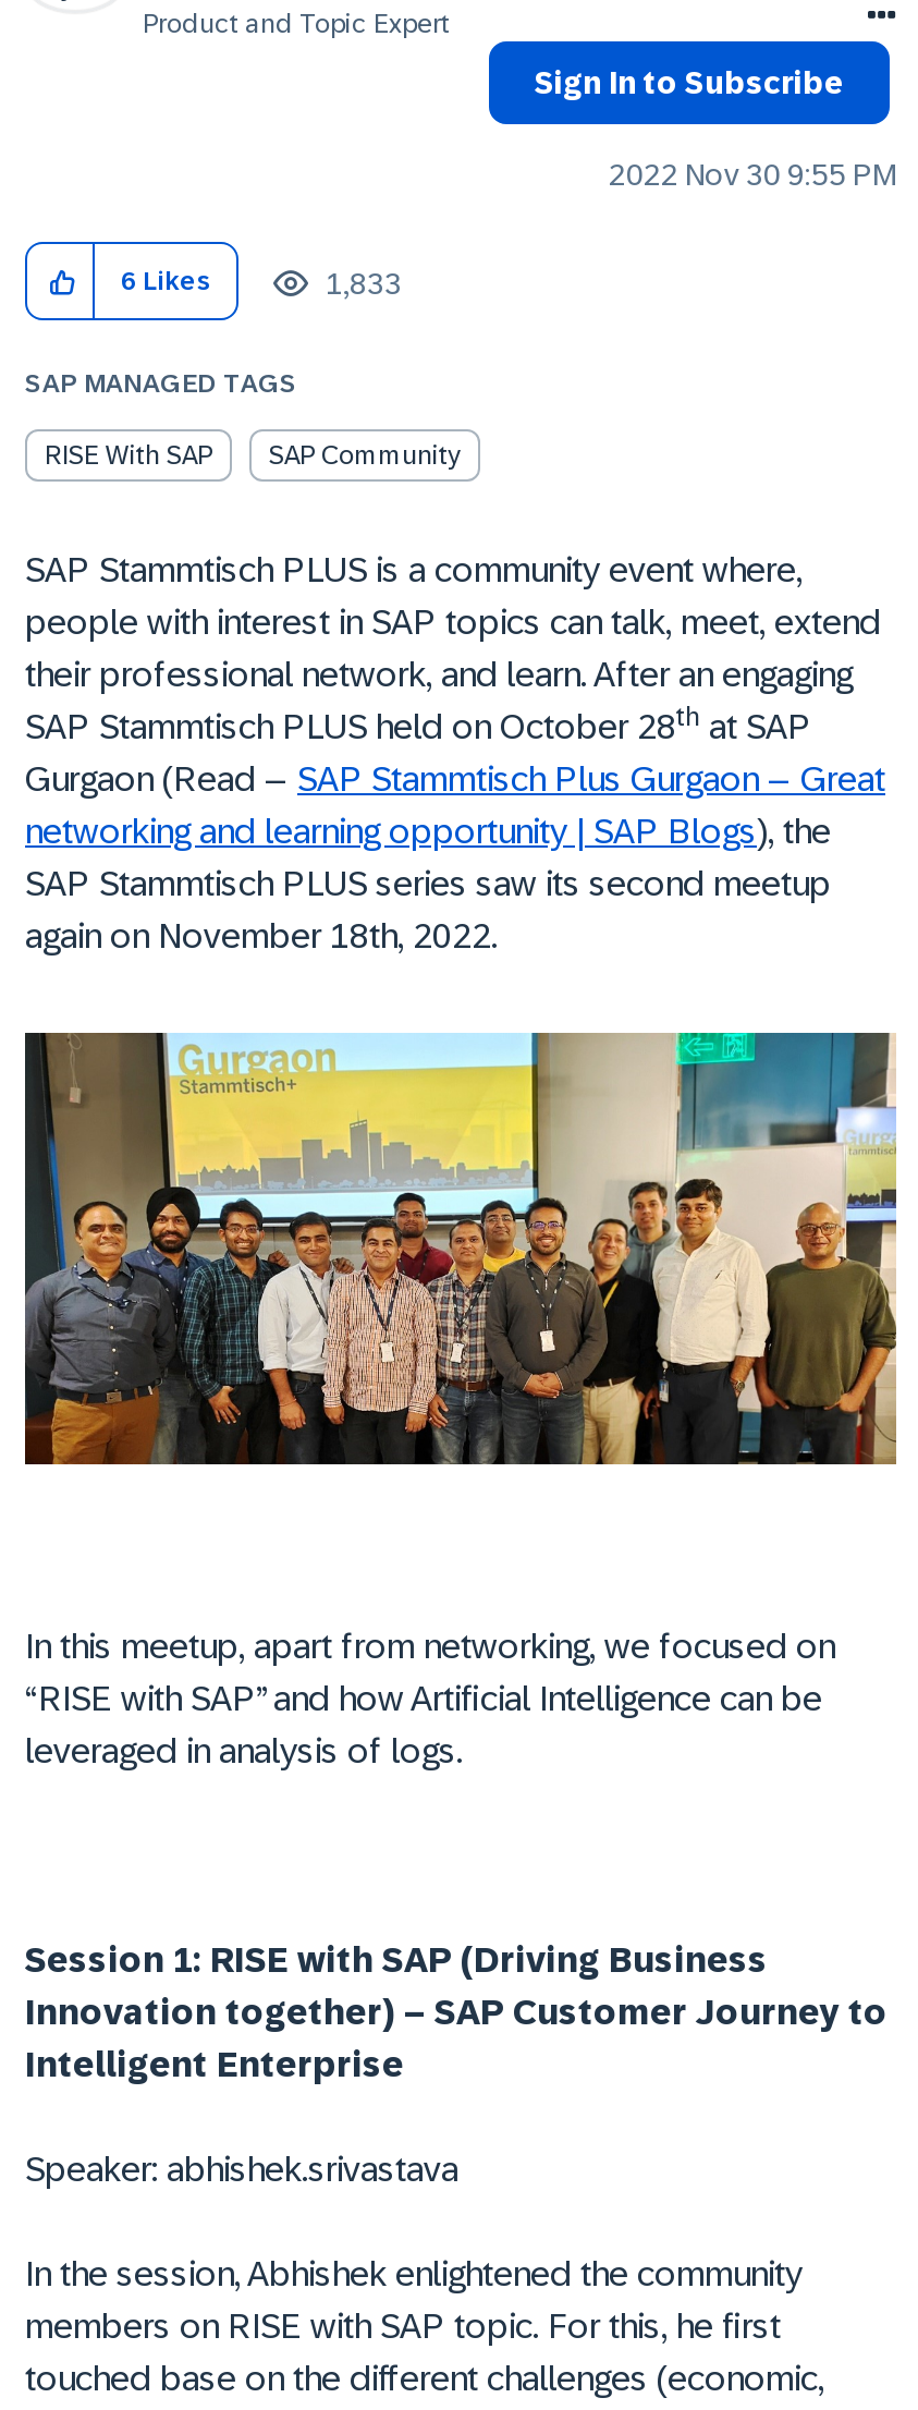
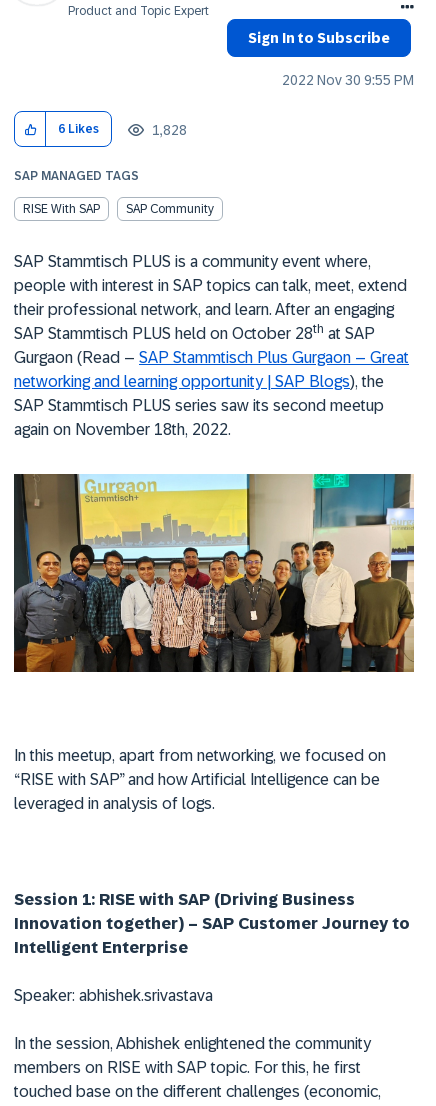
- 1,833
+ 1,828
